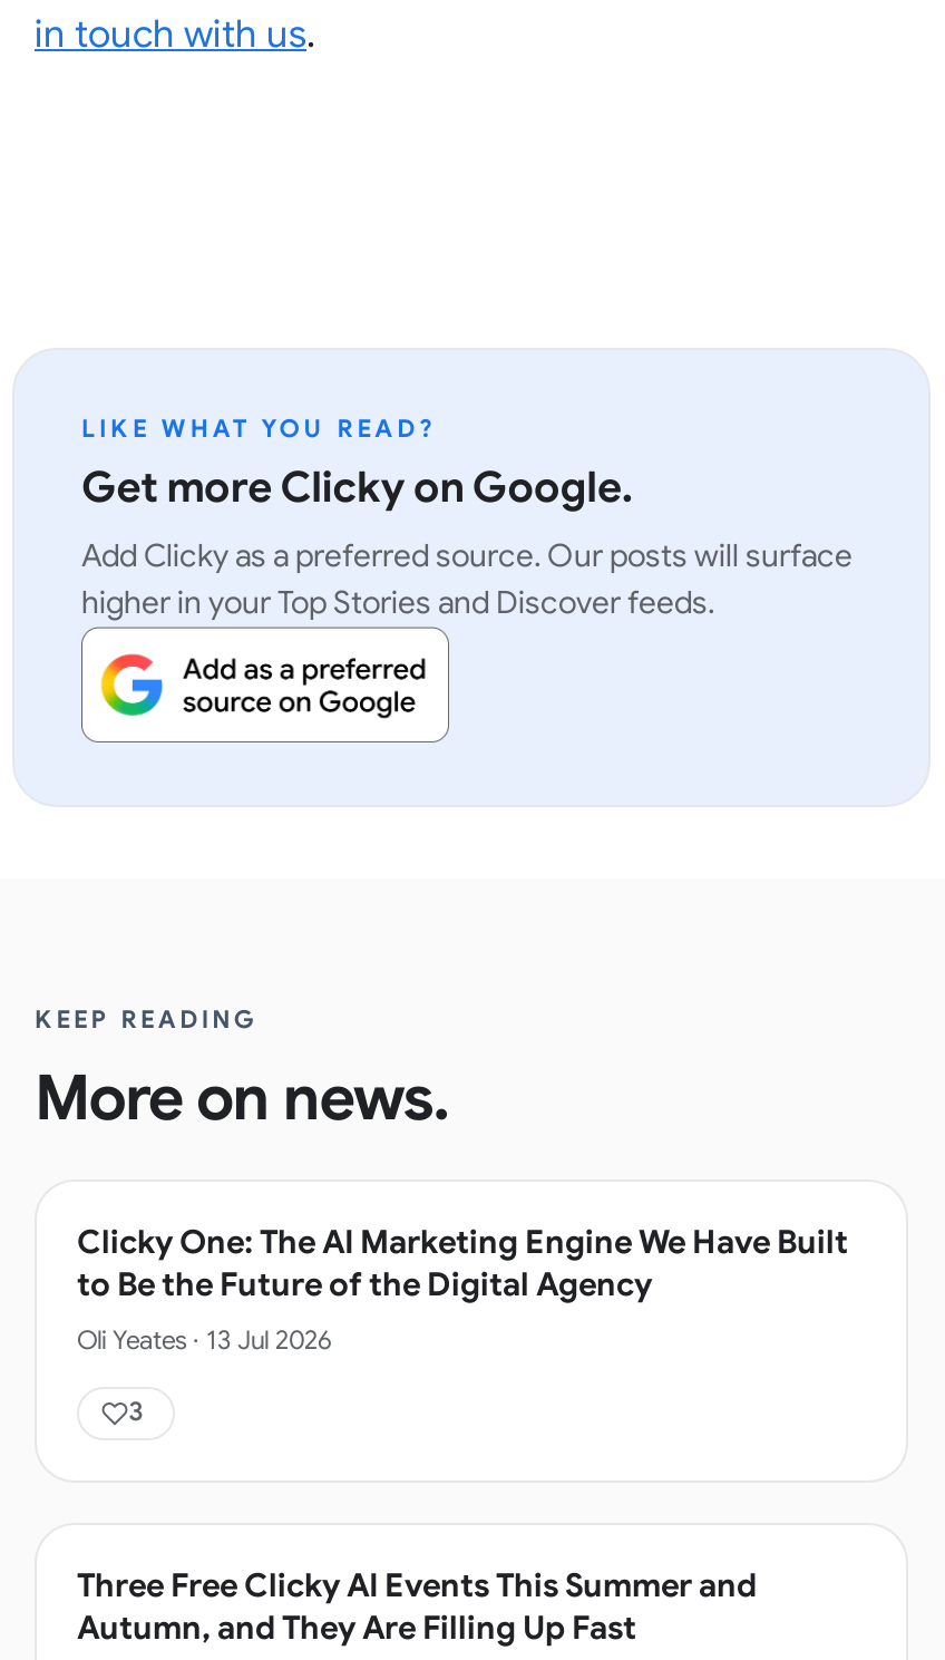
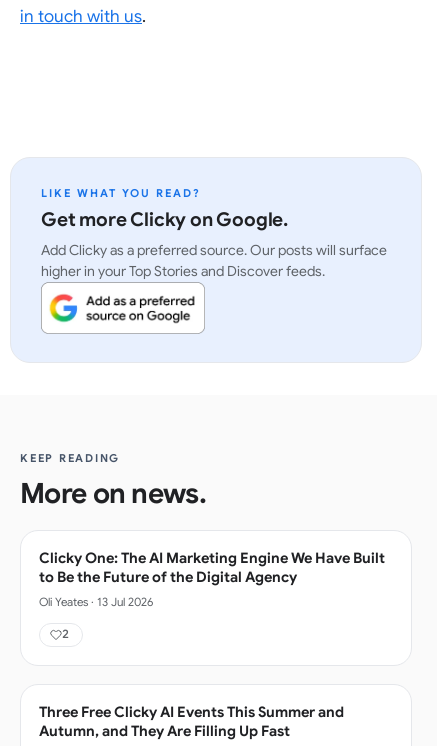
- 3
+ 2
